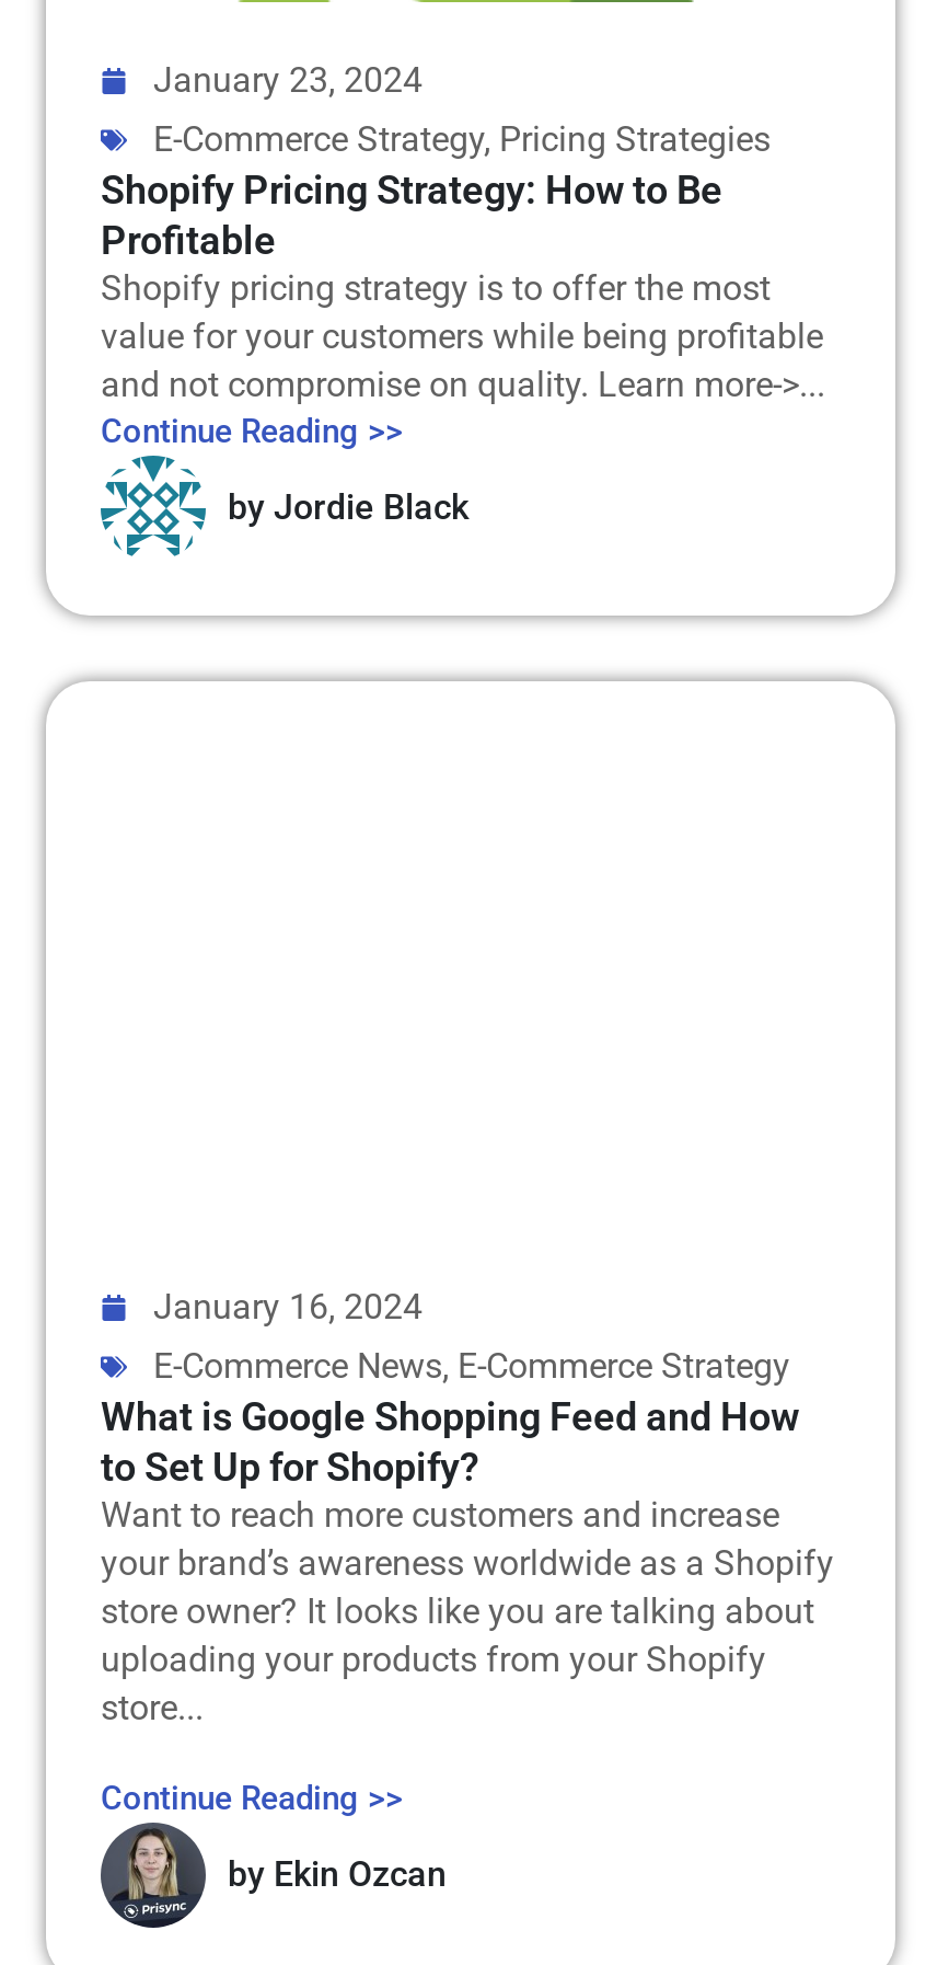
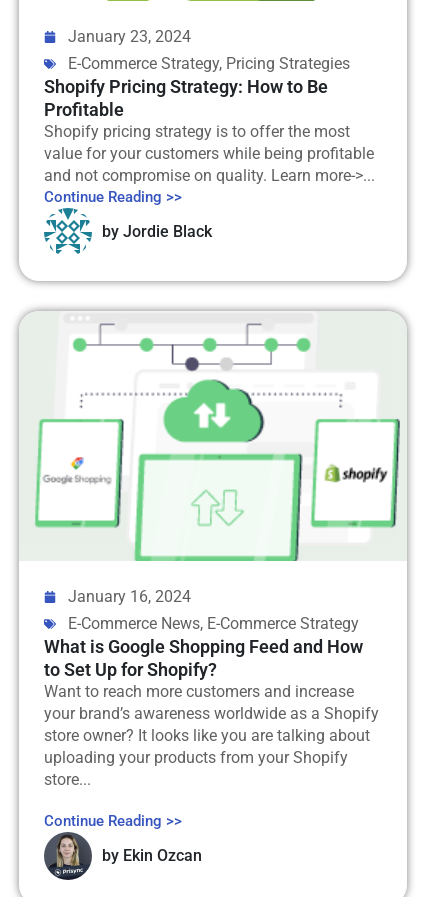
+ [image]
